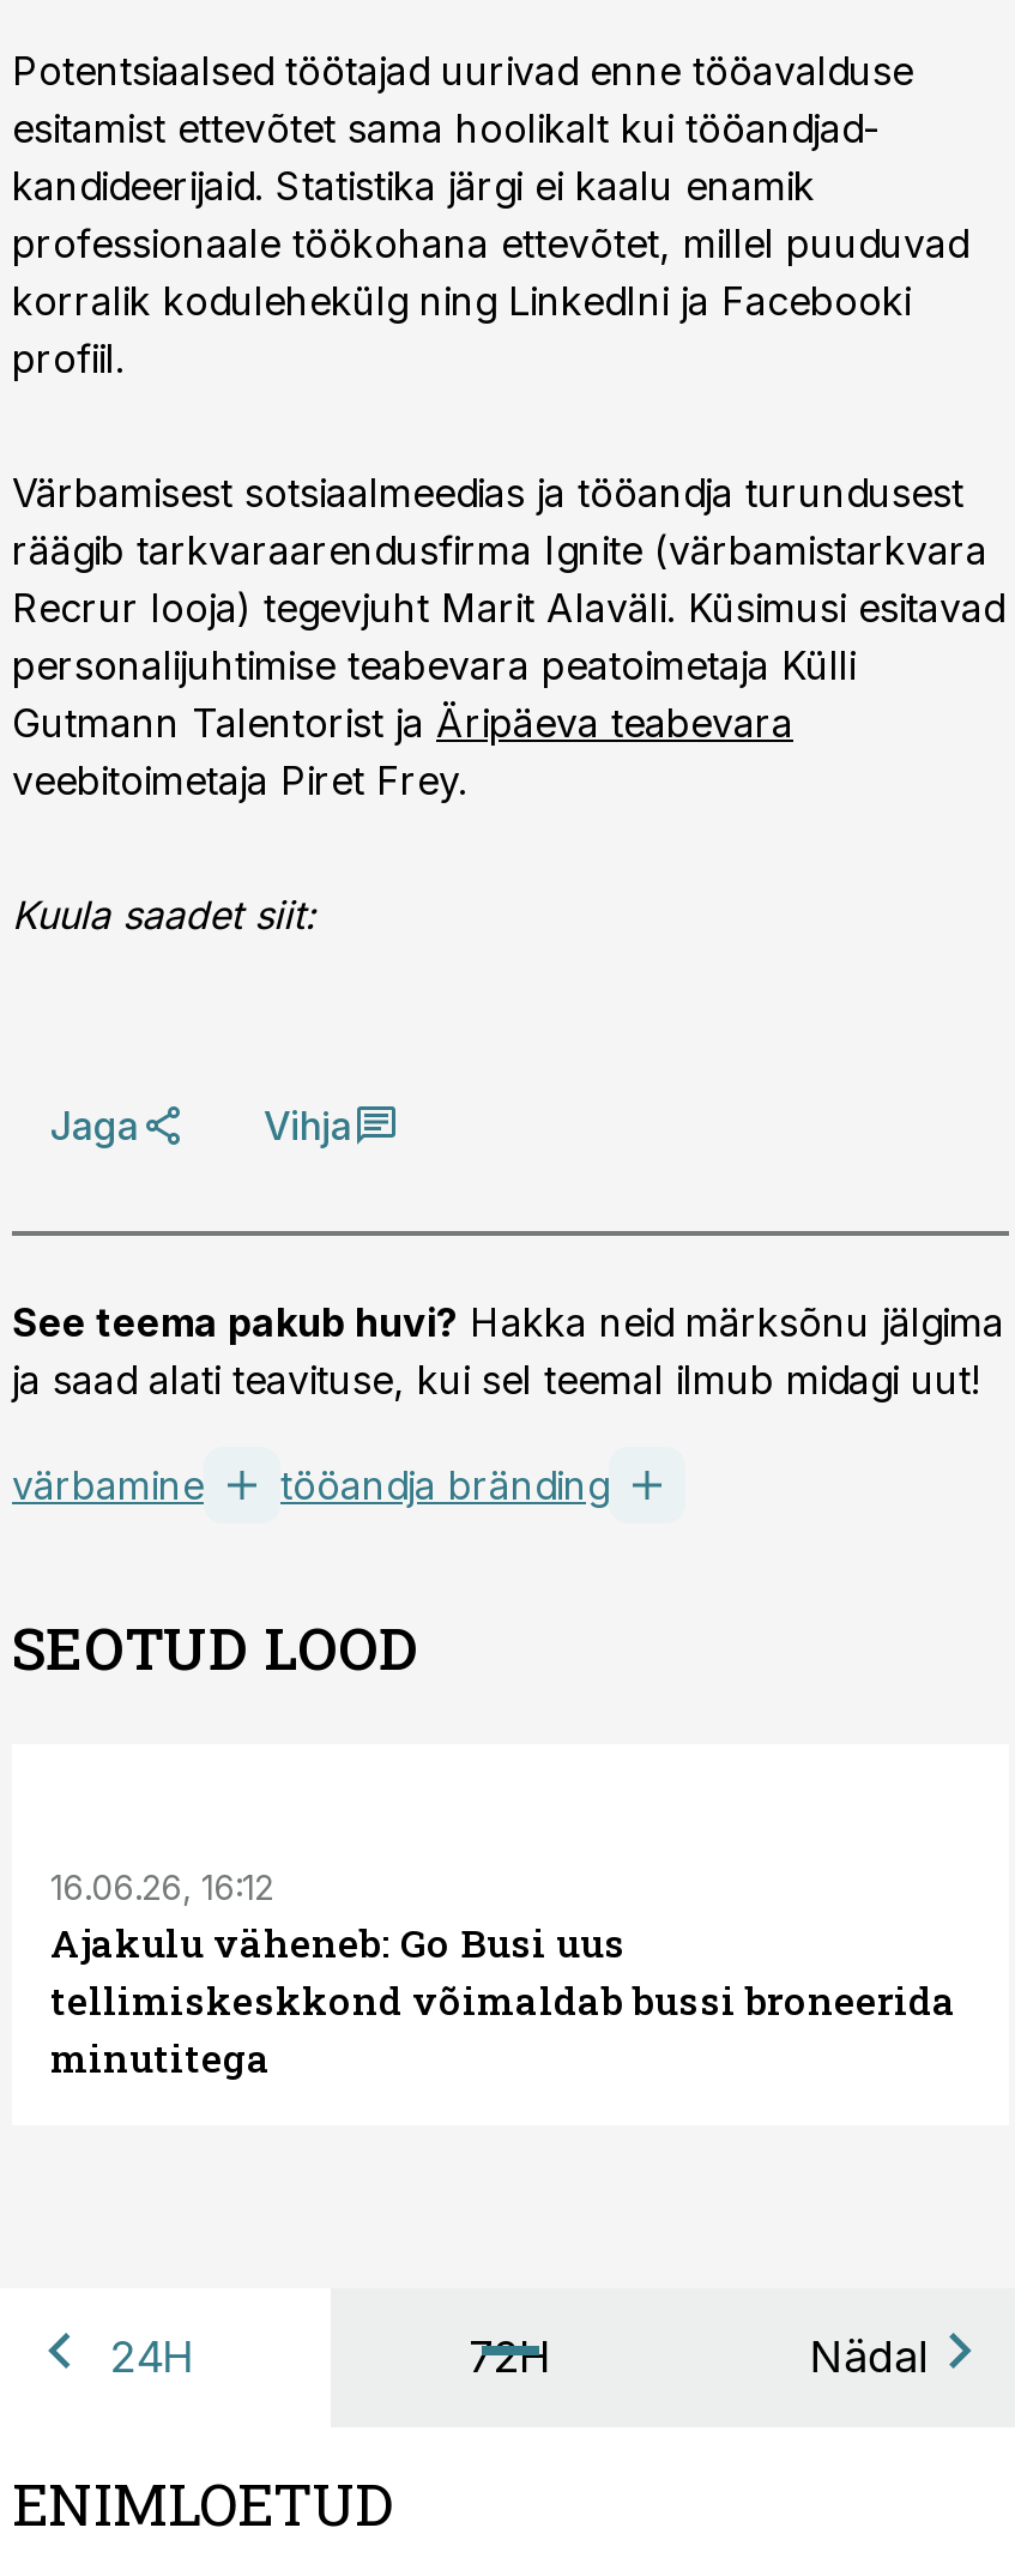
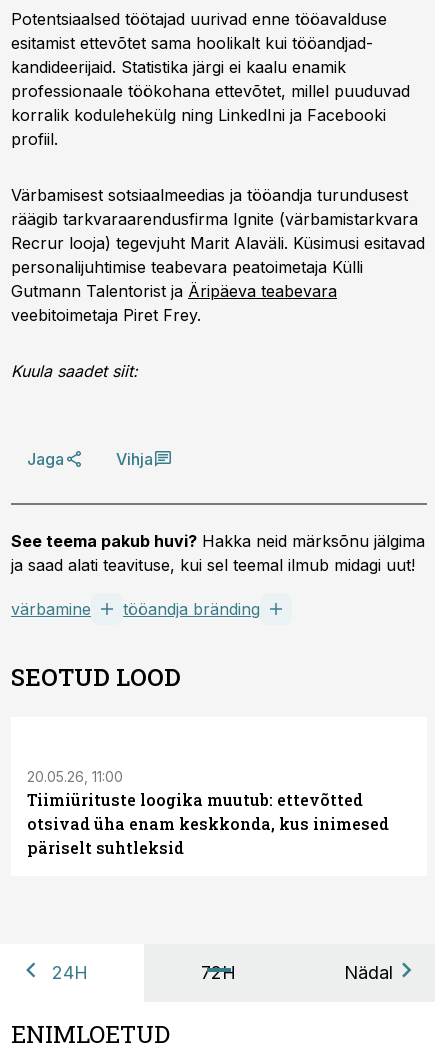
- 16.06.26, 16:12
- Ajakulu väheneb: Go Busi uus
- tellimiskeskkond võimaldab bussi broneerida
- minutitega
+ 20.05.26, 11:00
+ Tiimiürituste loogika muutub: ettevõtted
+ otsivad üha enam keskkonda, kus inimesed
+ päriselt suhtleksid
